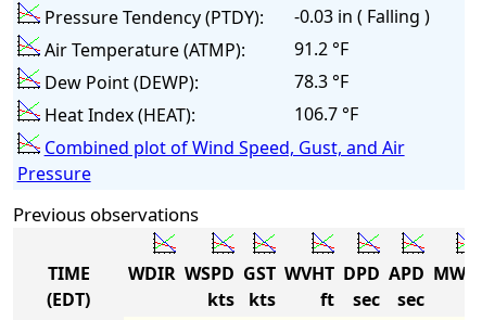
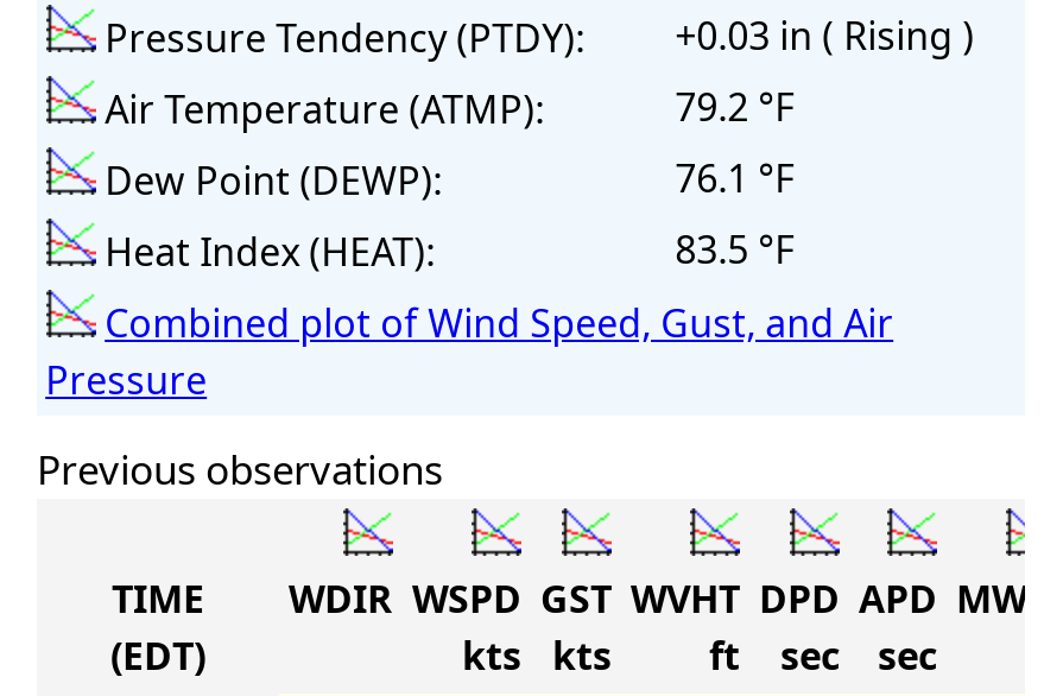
- Pressure Tendency (PTDY): -0.03 in ( Falling )
+ Pressure Tendency (PTDY): +0.03 in ( Rising )

- 91.2 °F
+ 79.2 °F

- 78.3 °F
+ 76.1 °F

- 106.7 °F
+ 83.5 °F
